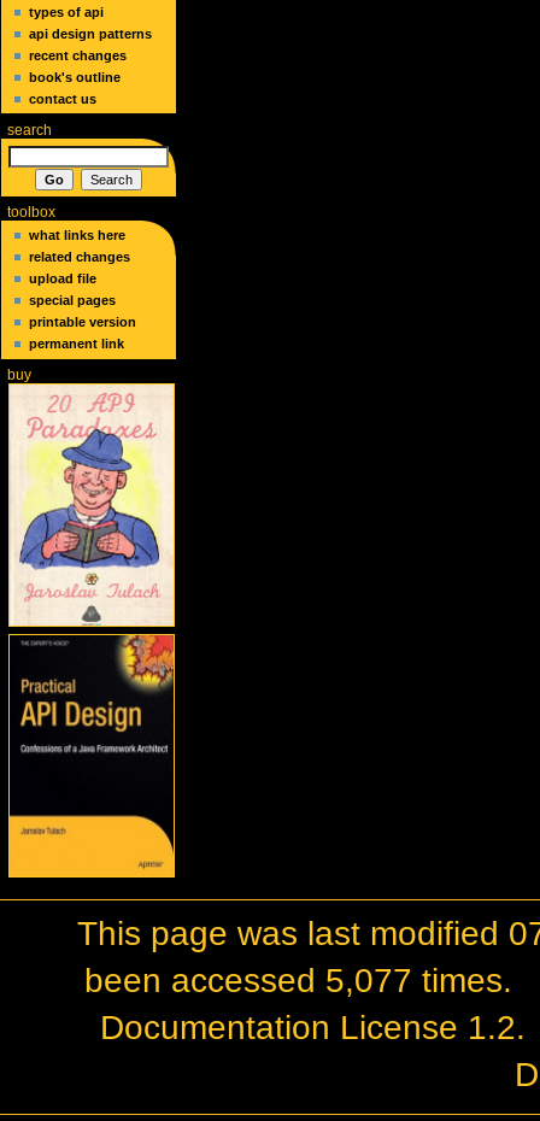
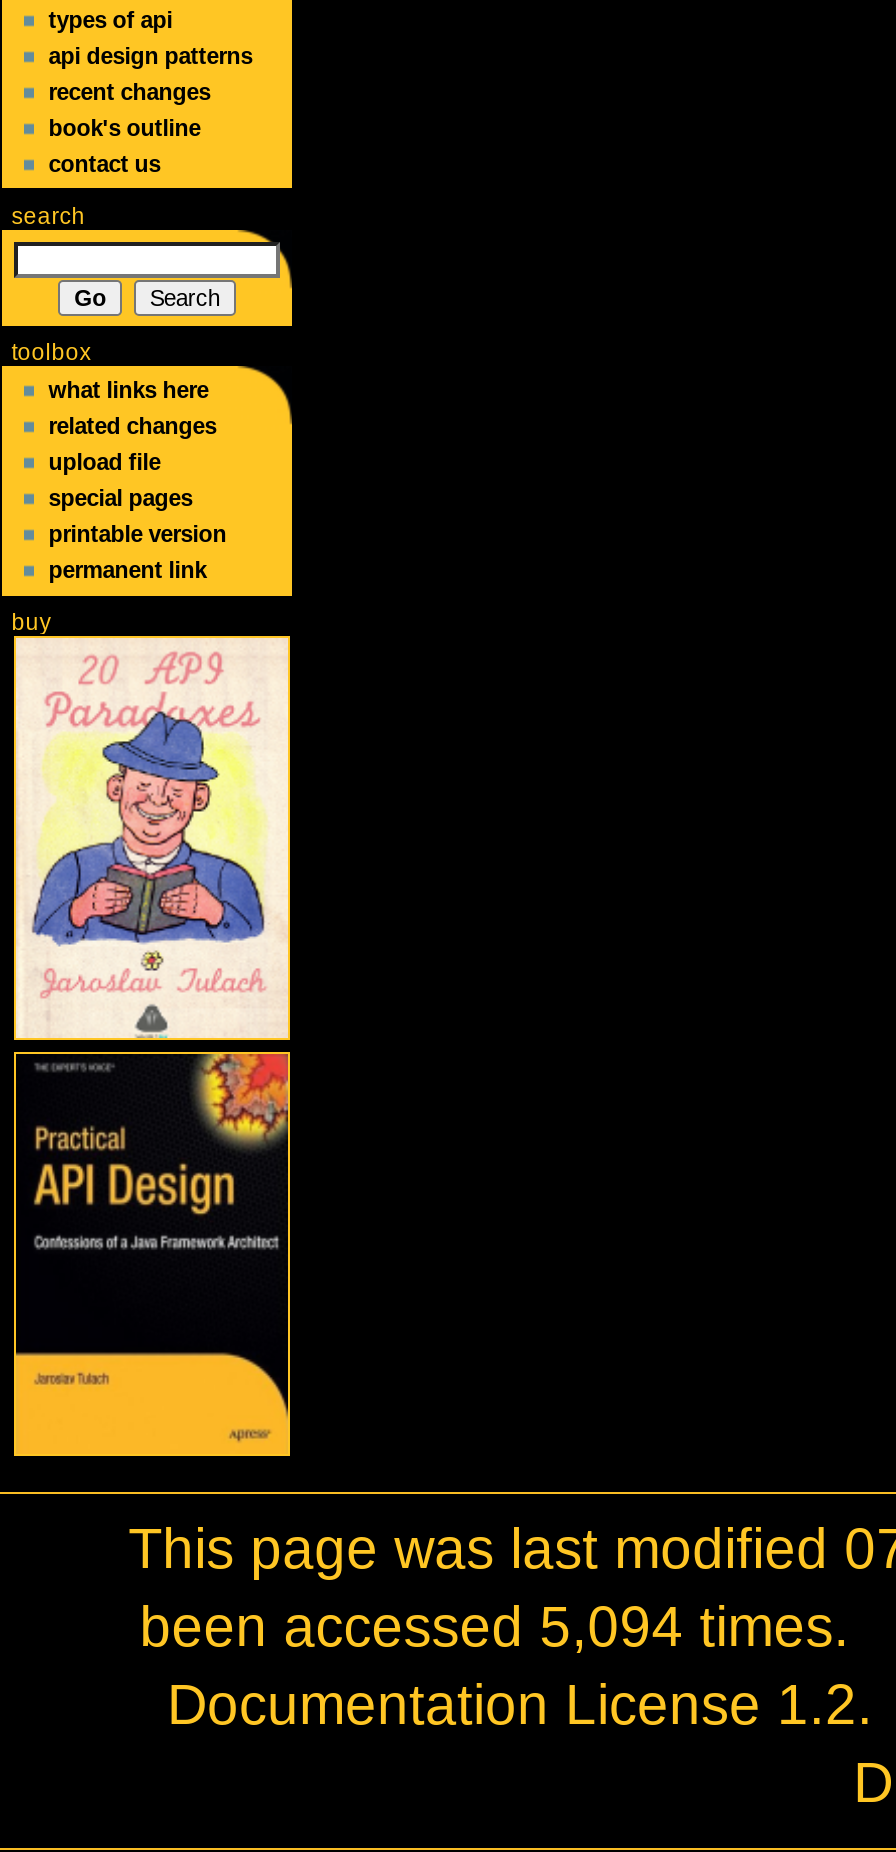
- been accessed 5,077 times.
+ been accessed 5,094 times.
